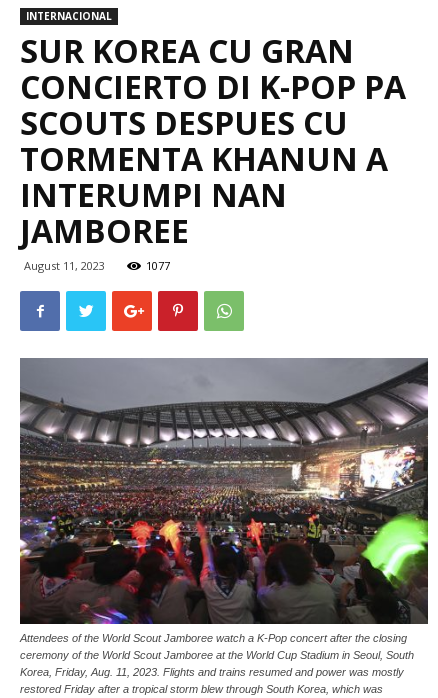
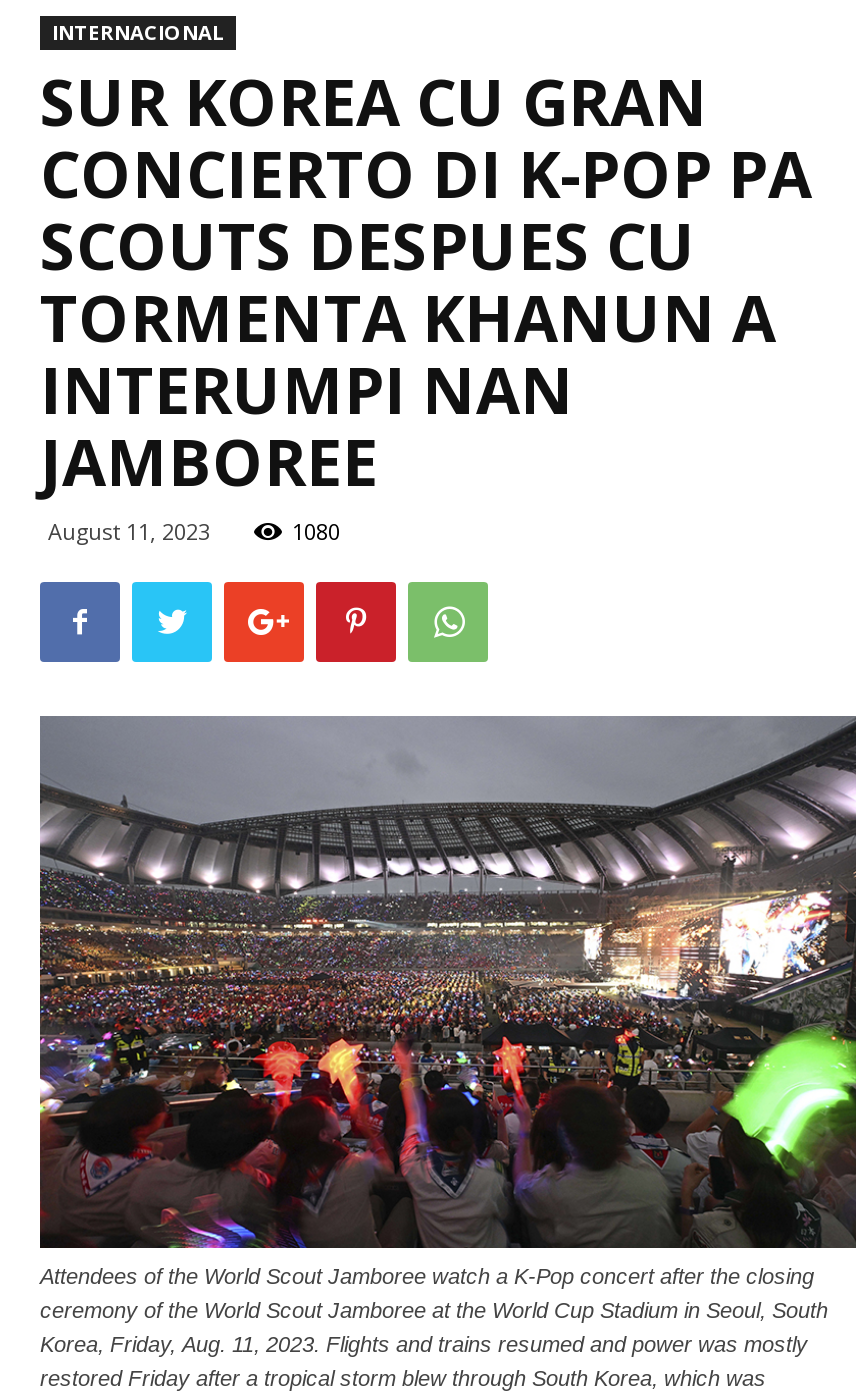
- 1077
+ 1080
